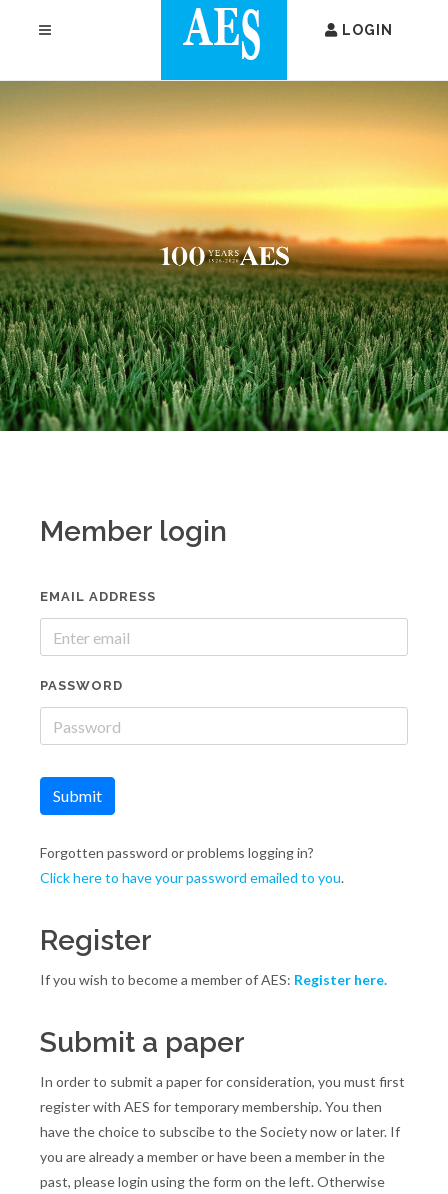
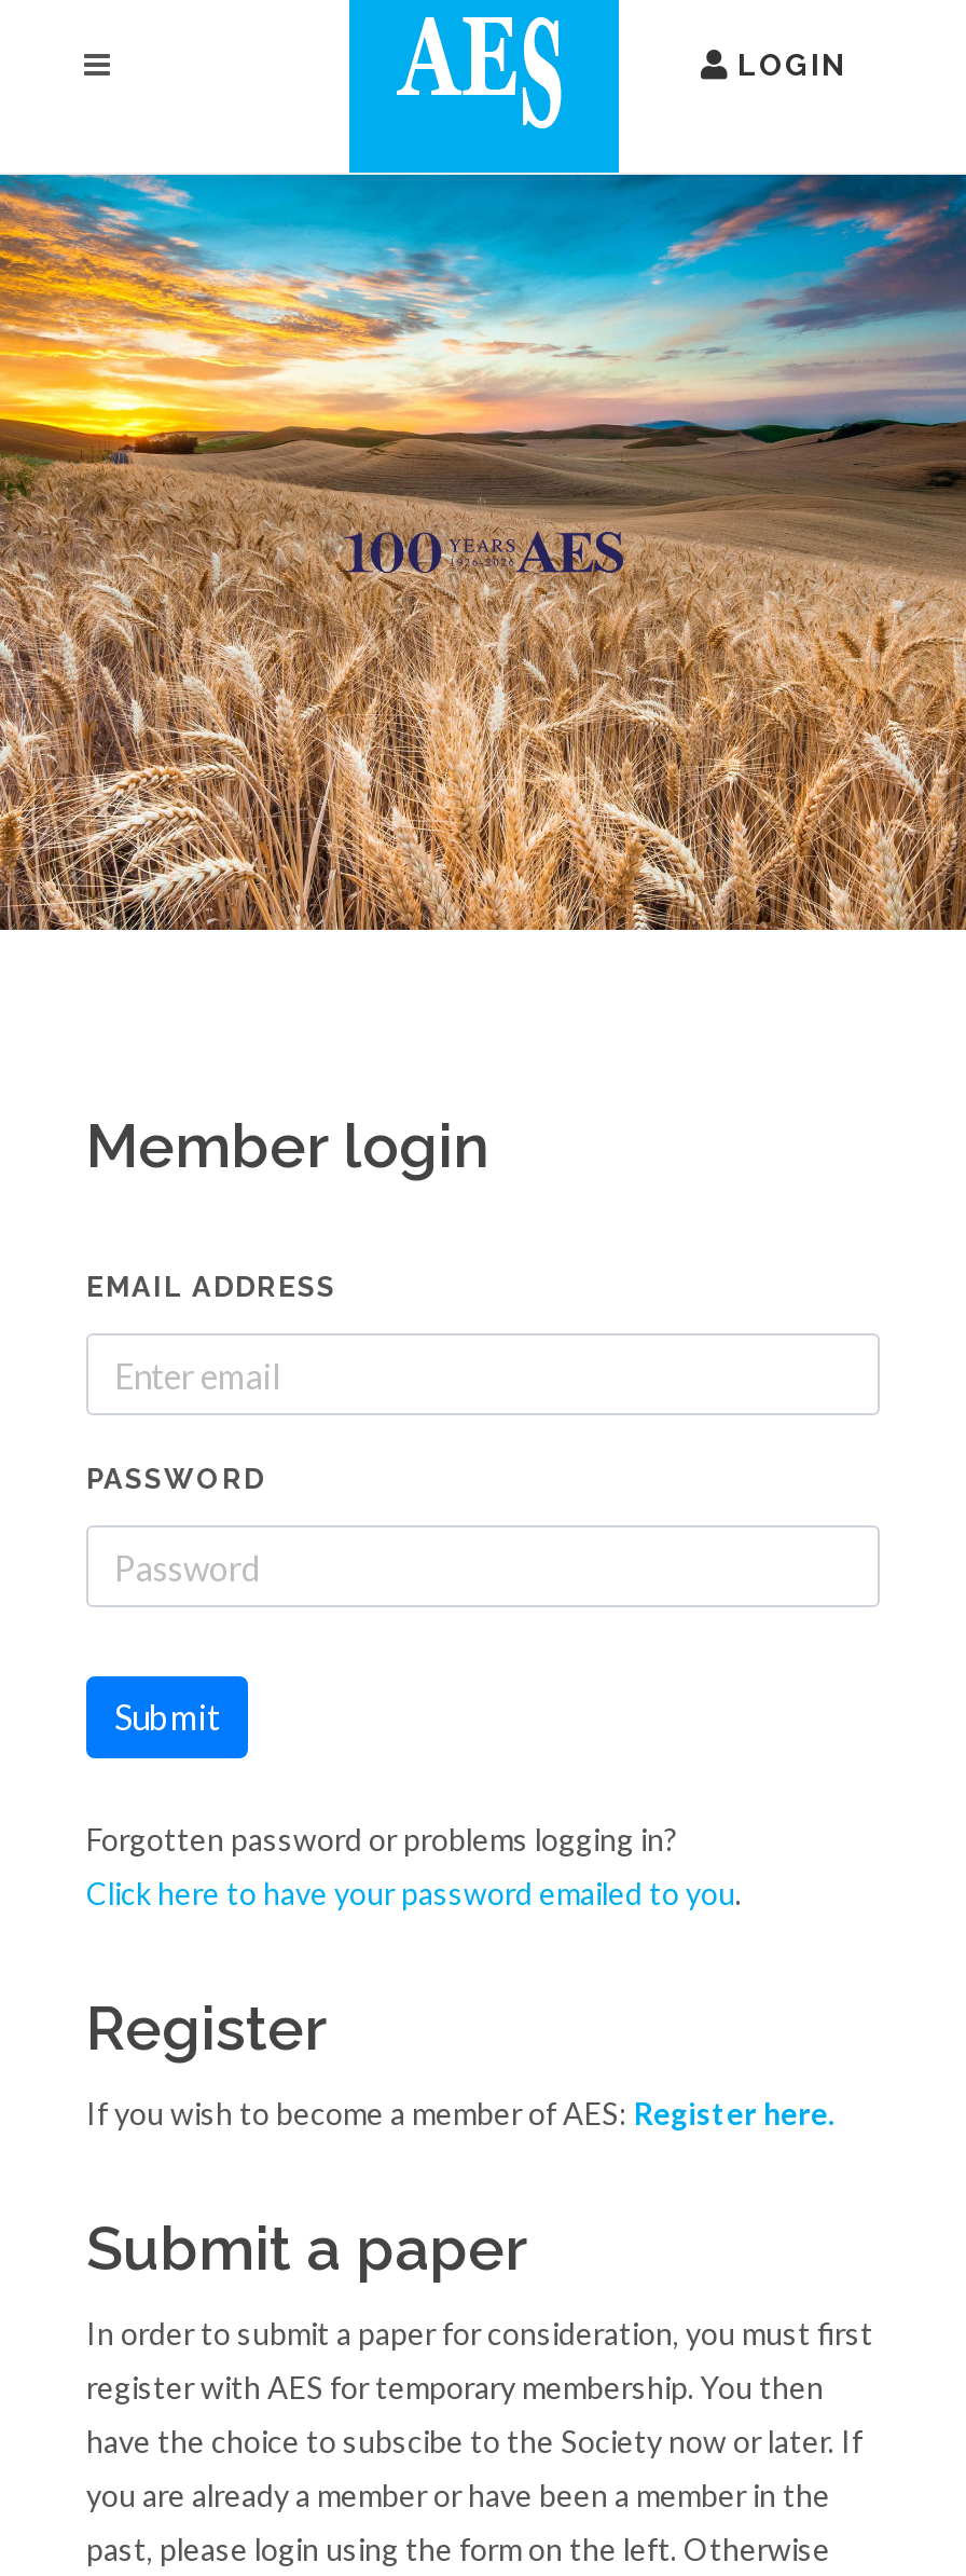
- [image]
+ [image]
